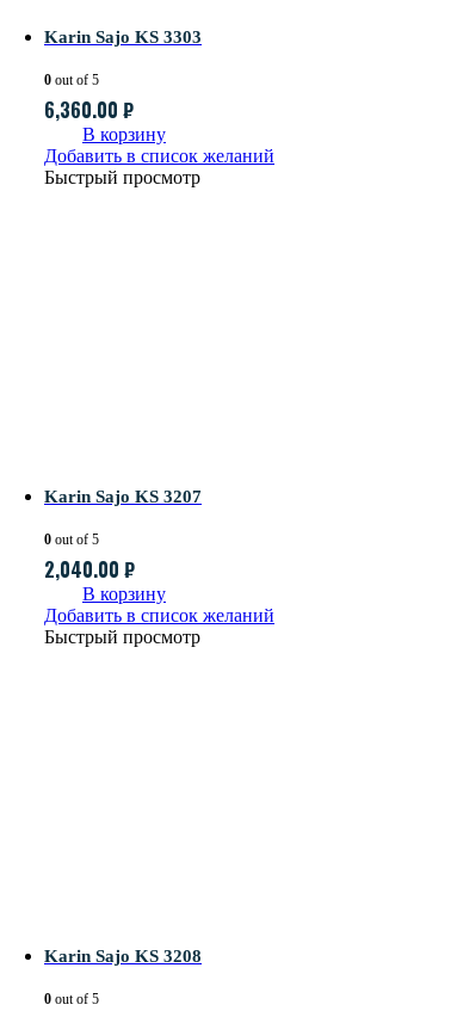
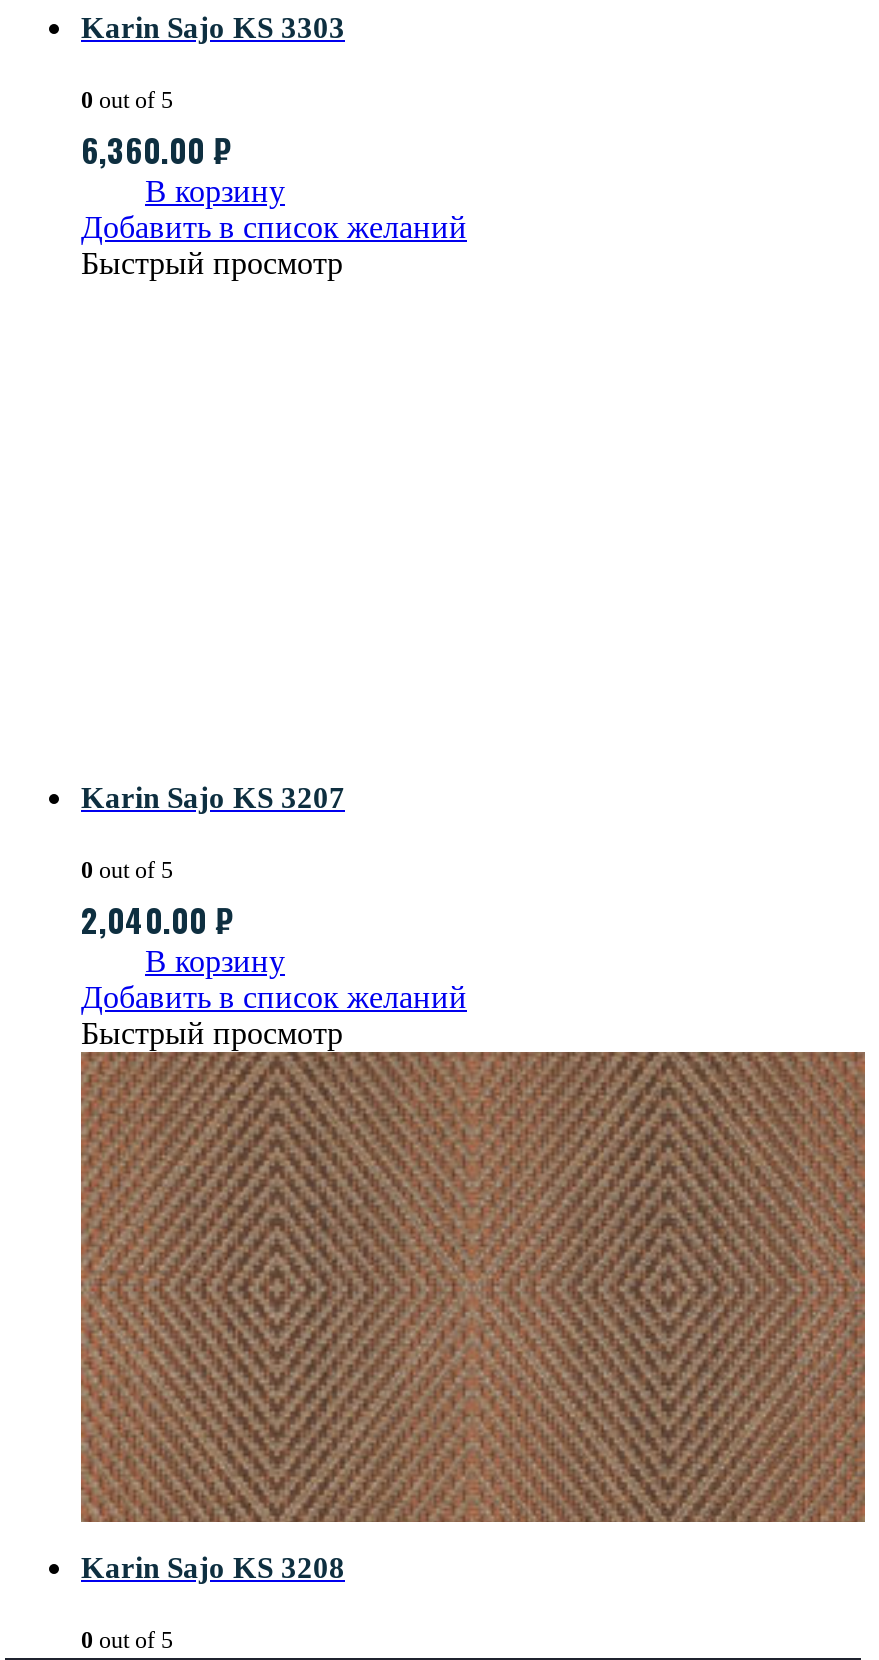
+ [image]
